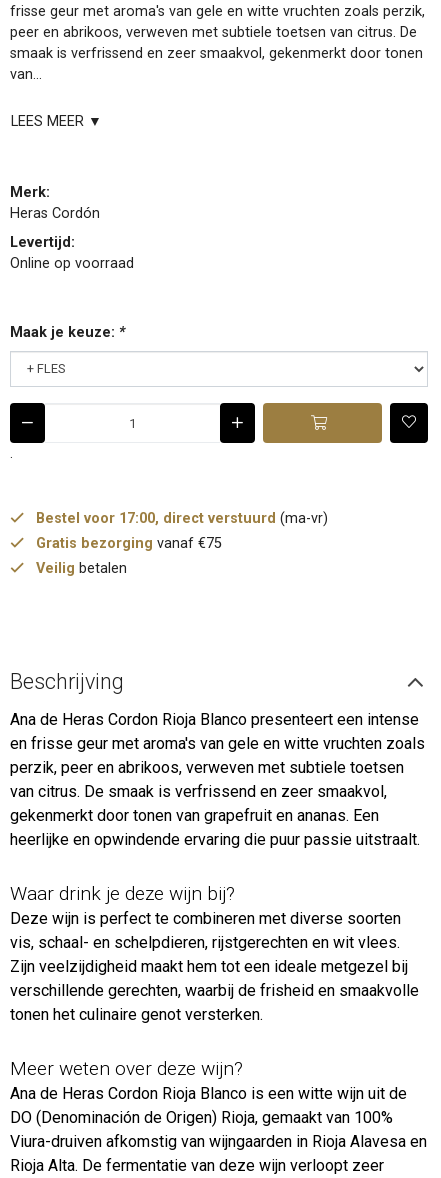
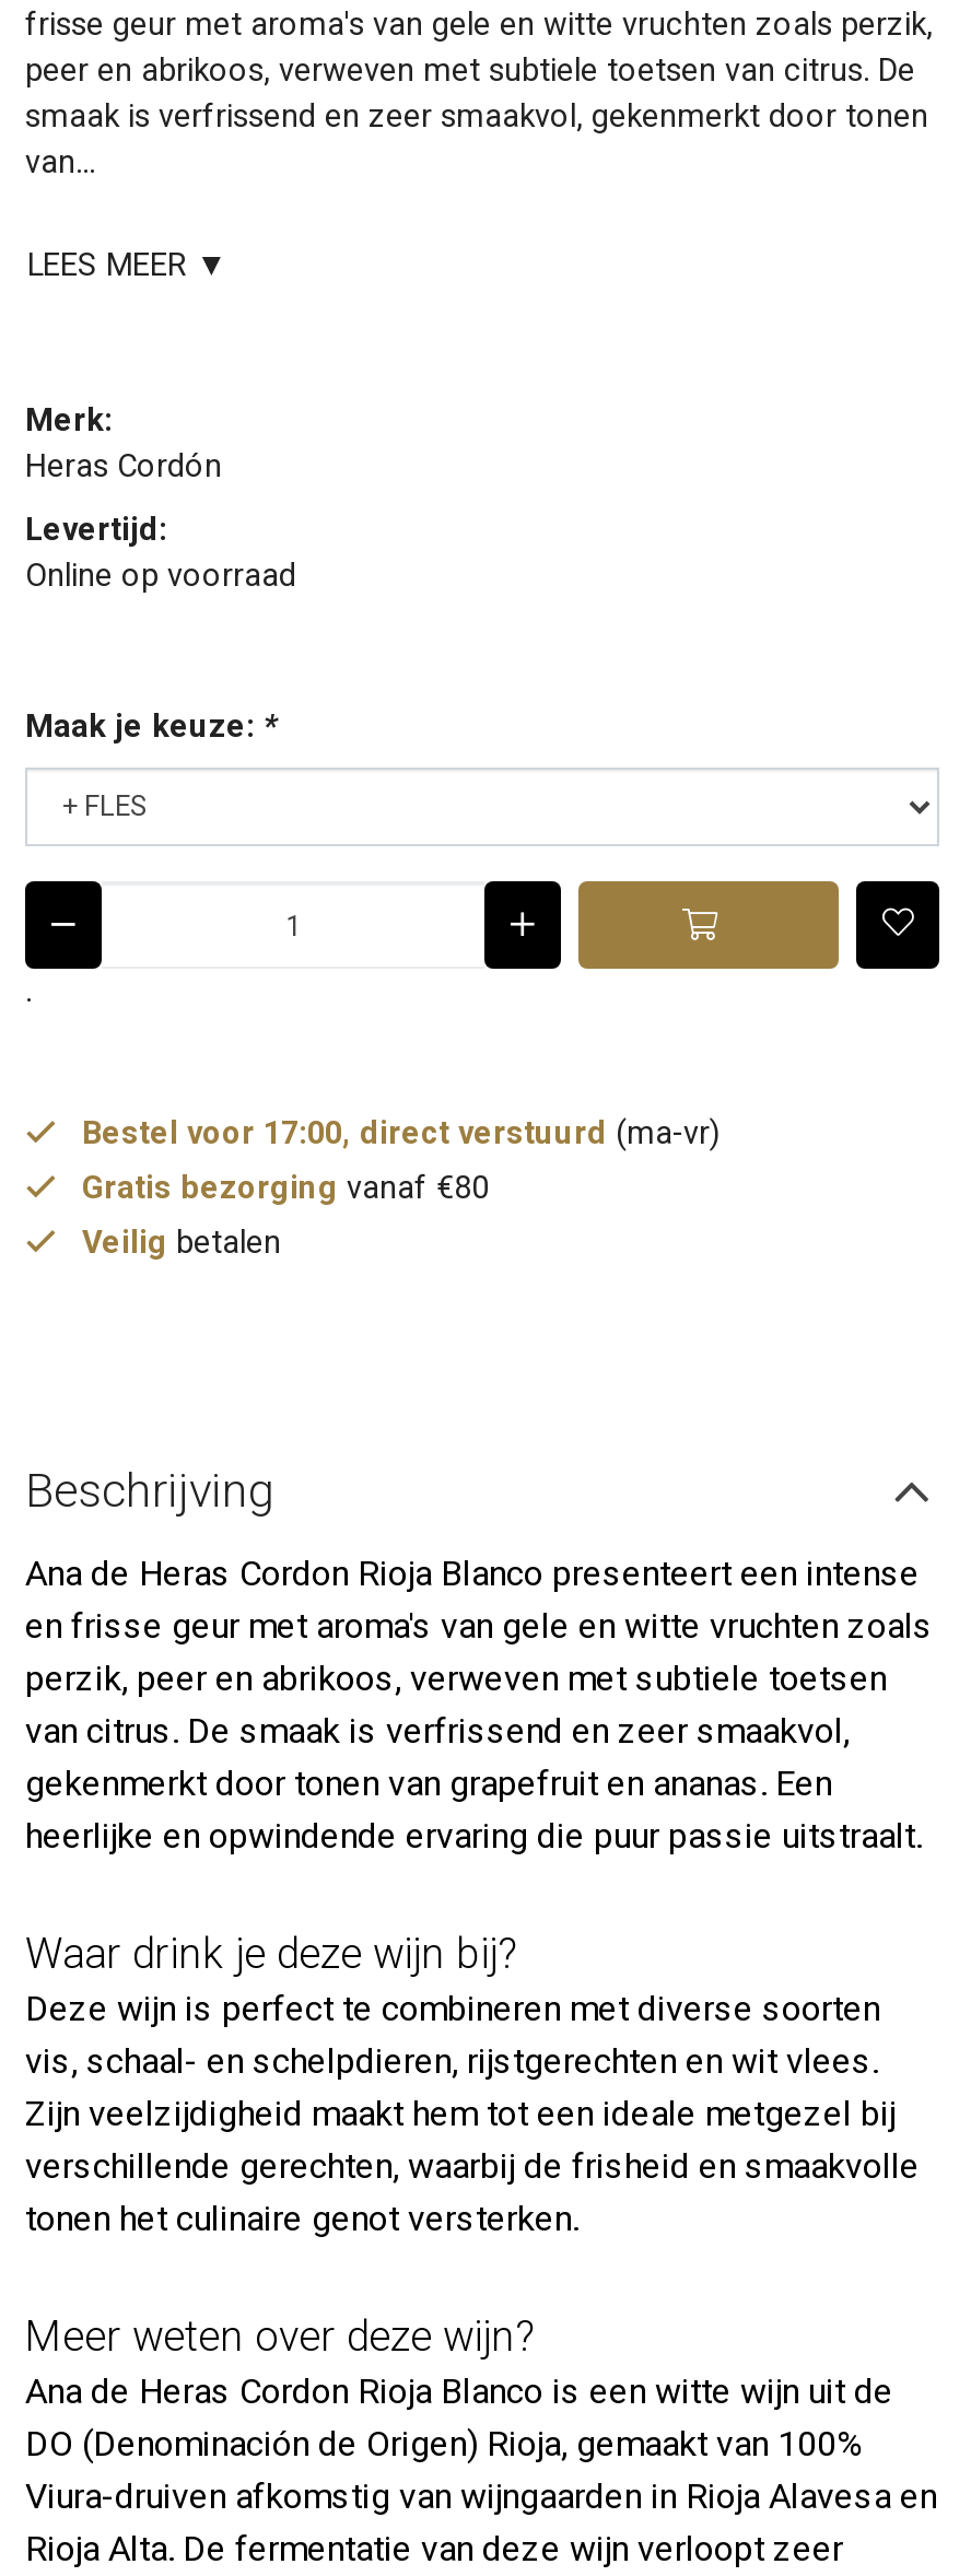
- Gratis bezorging vanaf €75
+ Gratis bezorging vanaf €80
